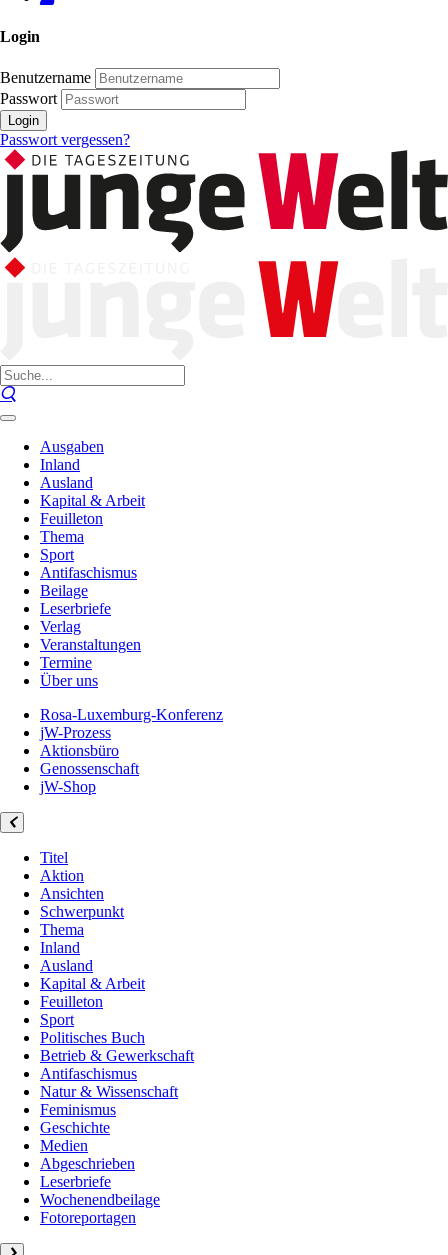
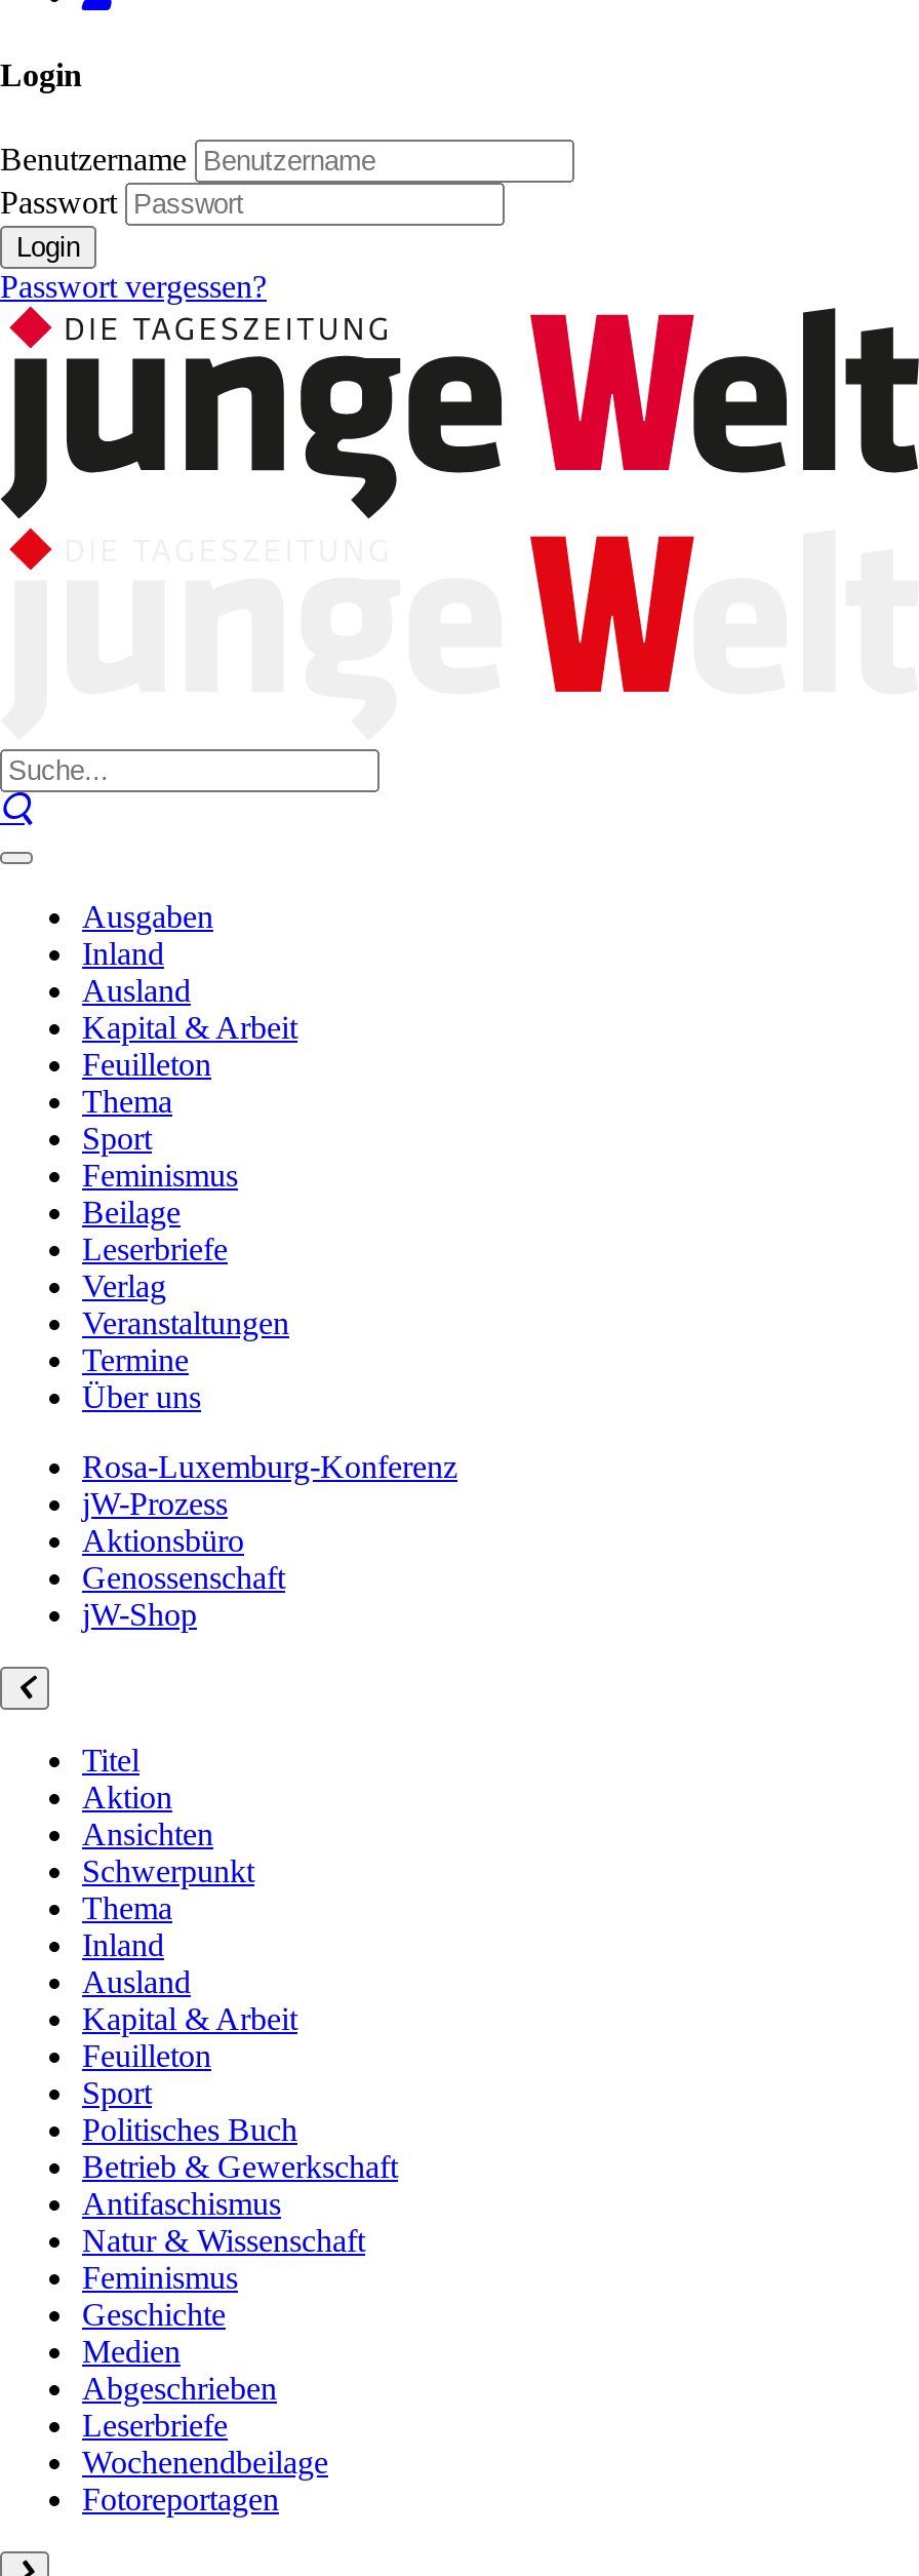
- Antifaschismus
+ Feminismus
